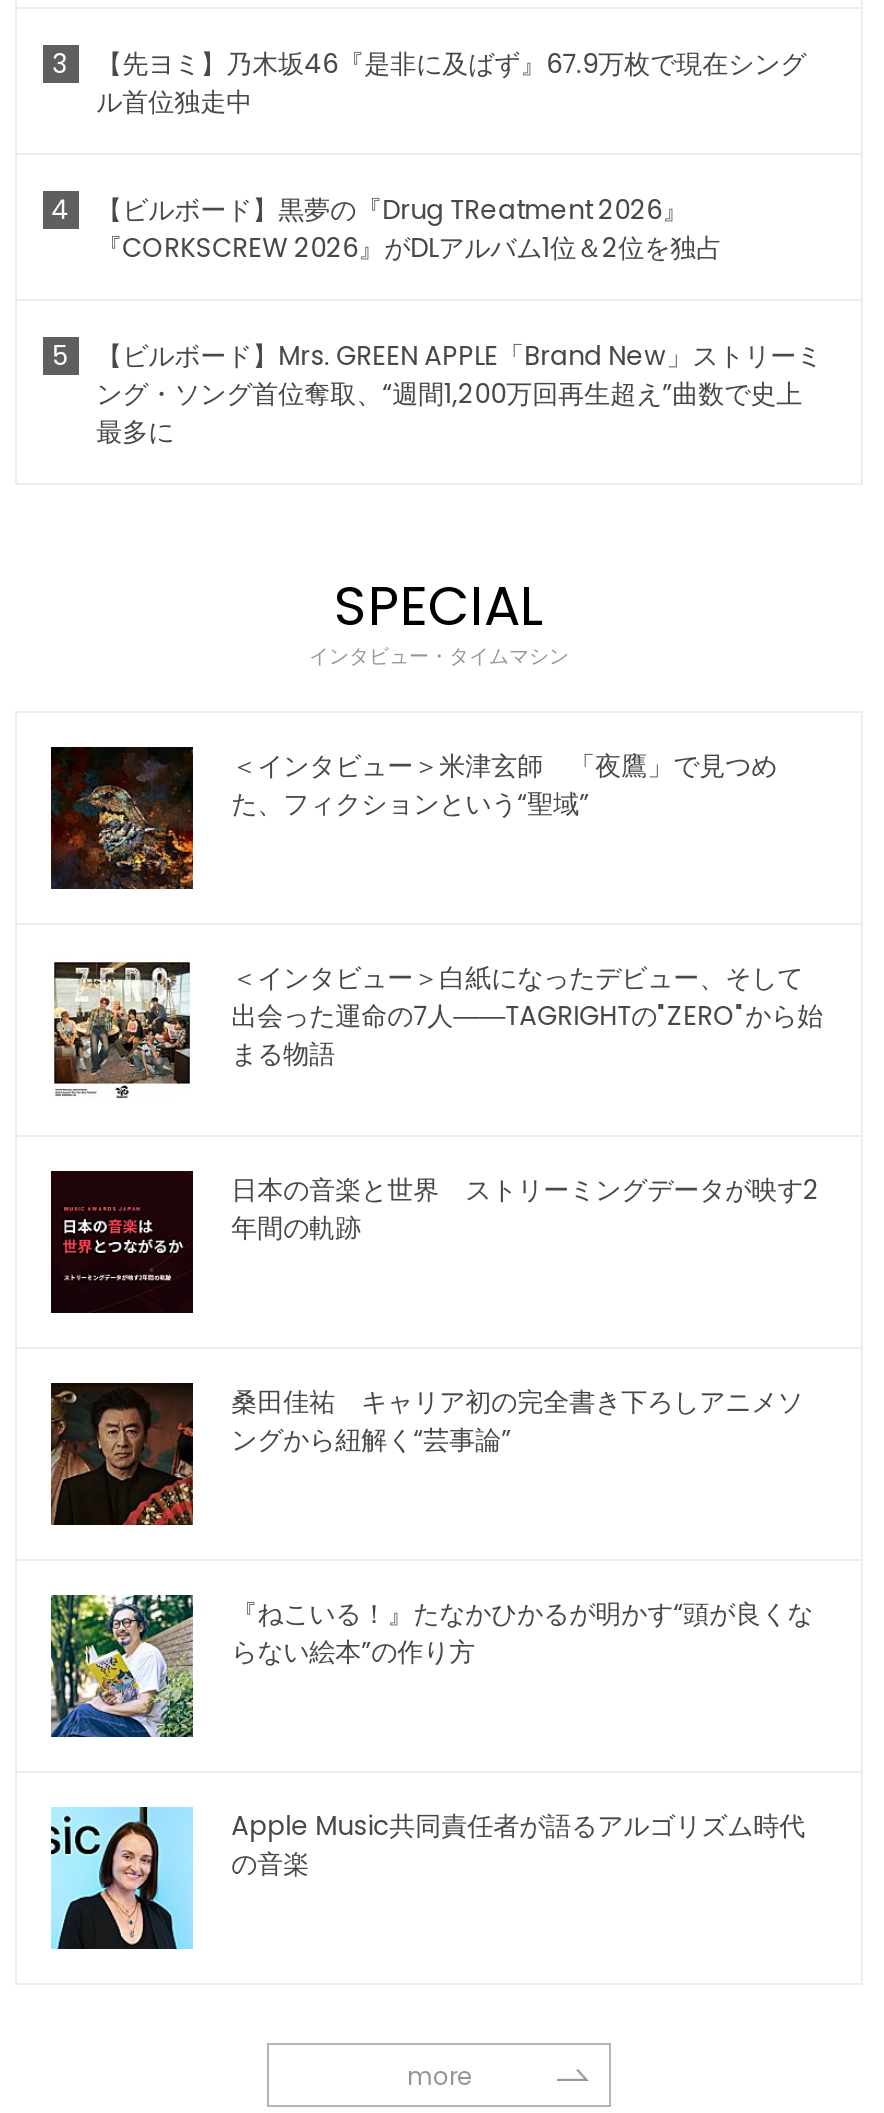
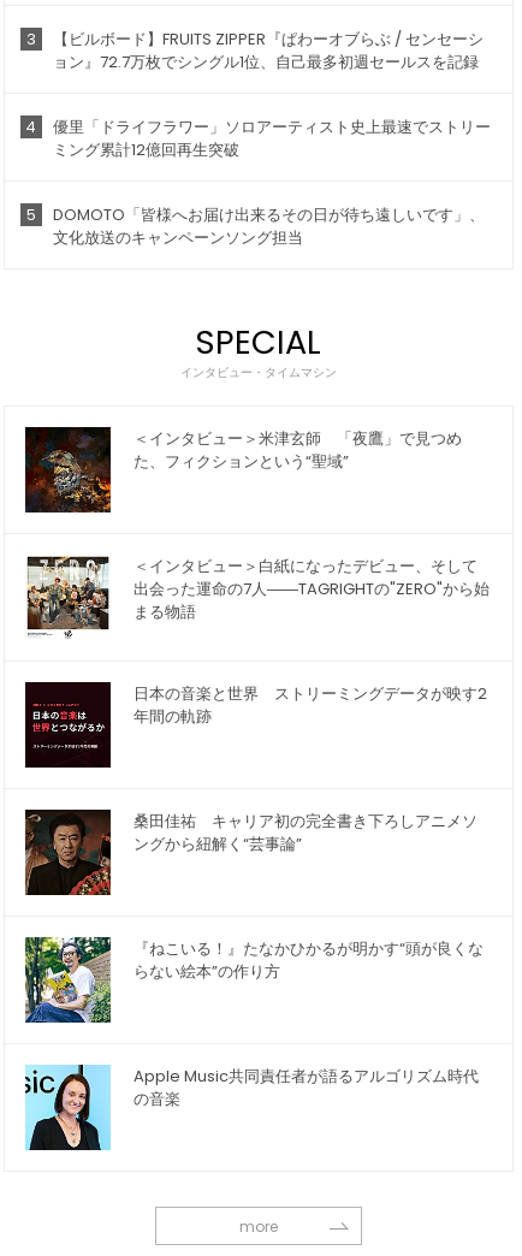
- 【先ヨミ】乃木坂46『是非に及ばず』67.9万枚で現在シング
- ル首位独走中
+ 【ビルボード】FRUITS ZIPPER『ぱわーオブらぶ / センセーシ
+ ョン』72.7万枚でシングル1位、自己最多初週セールスを記録

- 【ビルボード】黒夢の『Drug TReatment 2026』
- 『CORKSCREW 2026』がDLアルバム1位＆2位を独占
+ 優里「ドライフラワー」ソロアーティスト史上最速でストリー
+ ミング累計12億回再生突破

- 【ビルボード】Mrs. GREEN APPLE「Brand New」ストリーミ
- ング・ソング首位奪取、“週間1,200万回再生超え”曲数で史上
- 最多に
+ DOMOTO「皆様へお届け出来るその日が待ち遠しいです」、
+ 文化放送のキャンペーンソング担当
